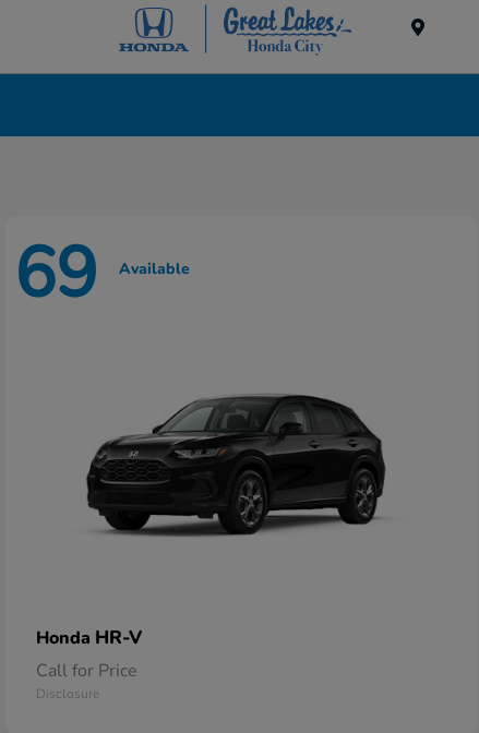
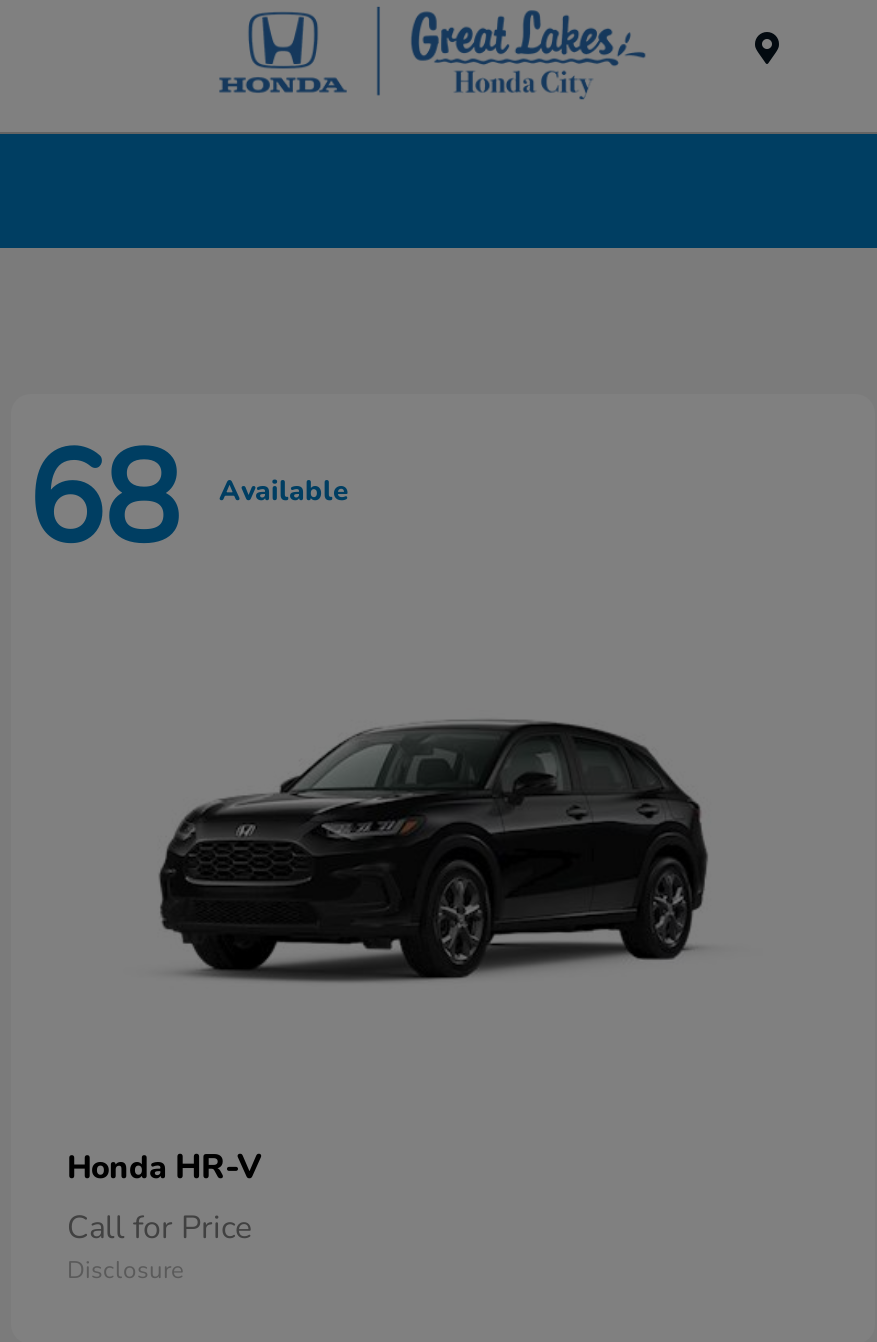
- 69 Available
+ 68 Available
